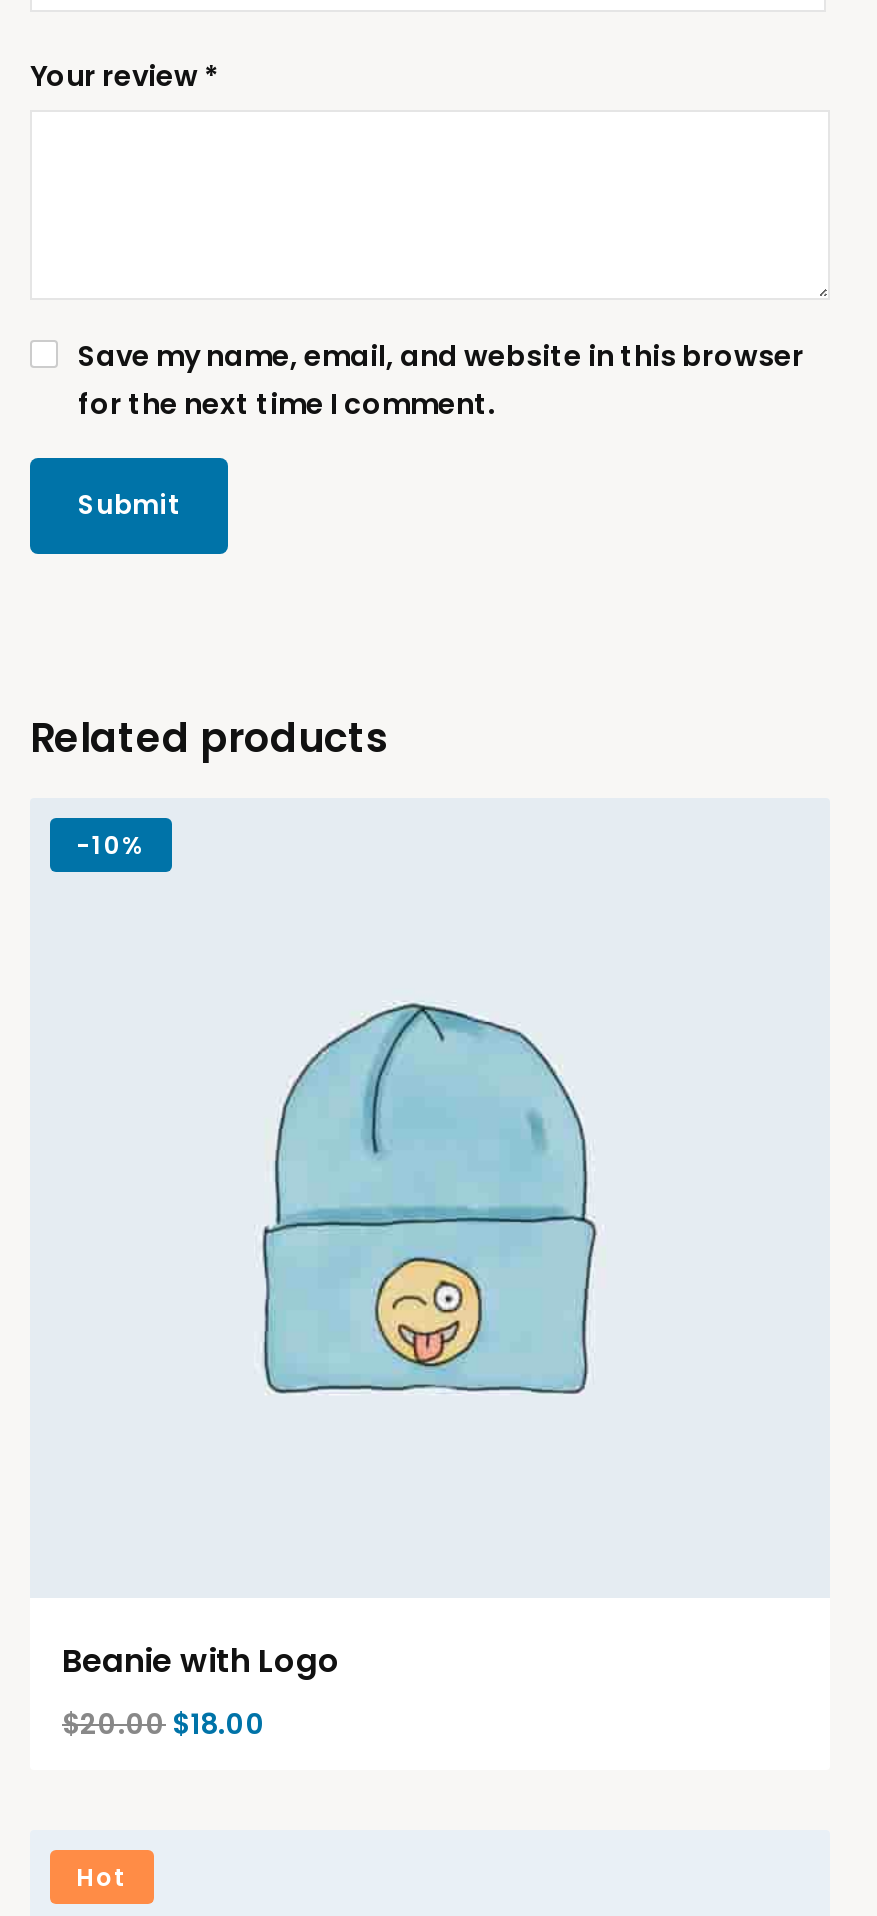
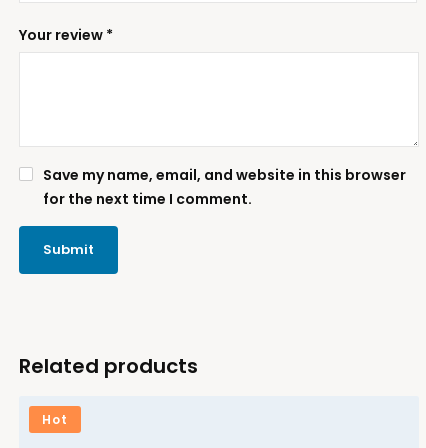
- - 10%

- [image]

- Beanie with Logo
- $20.00 $18.00
